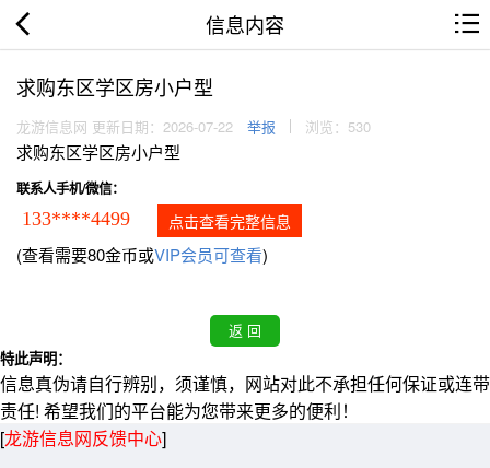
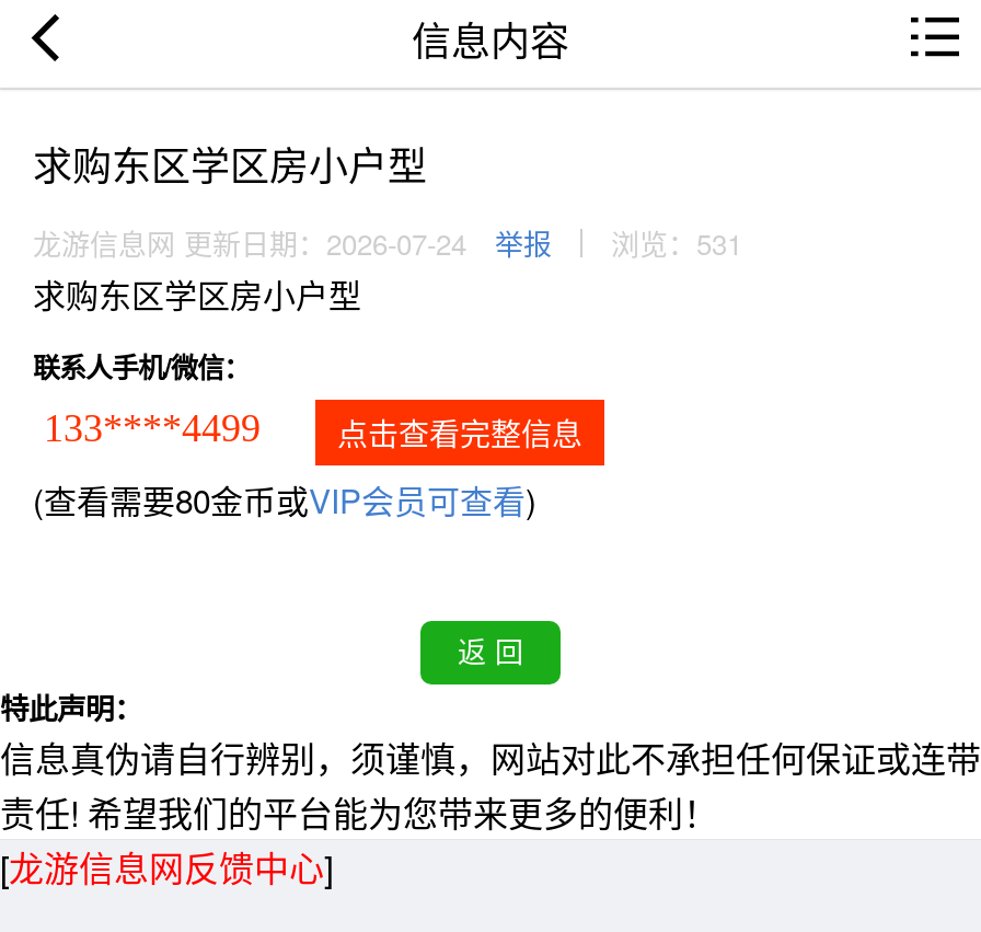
- 龙游信息网 更新日期：2026-07-22
+ 龙游信息网 更新日期：2026-07-24

- 浏览：530
+ 浏览：531
